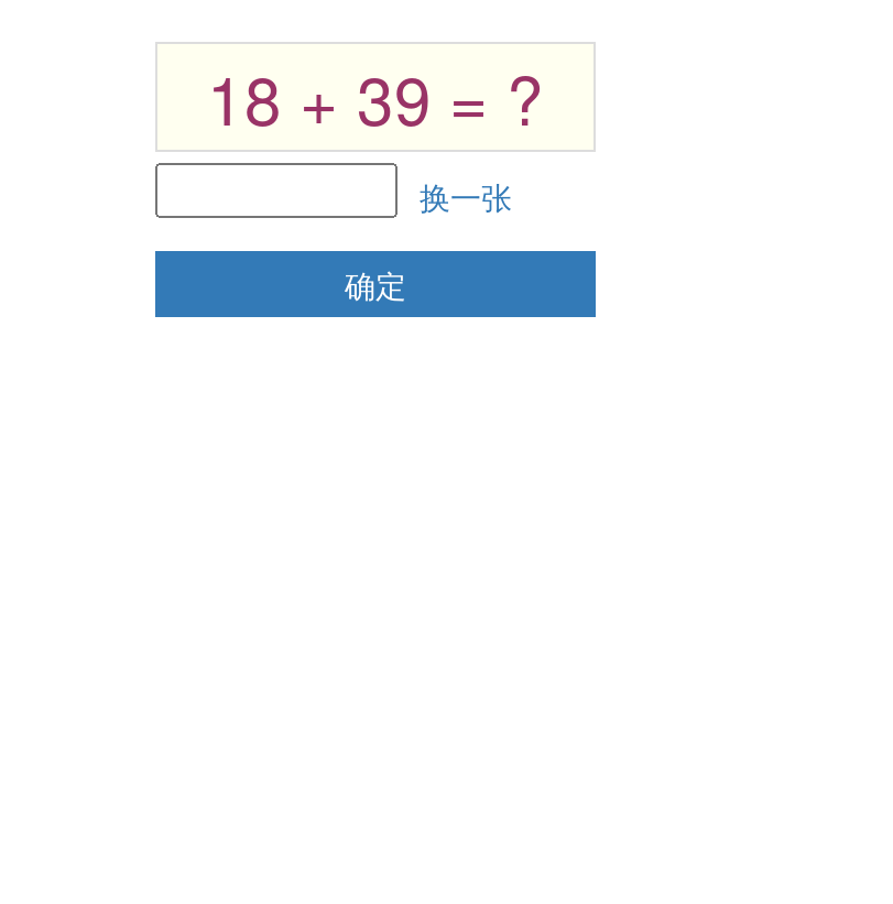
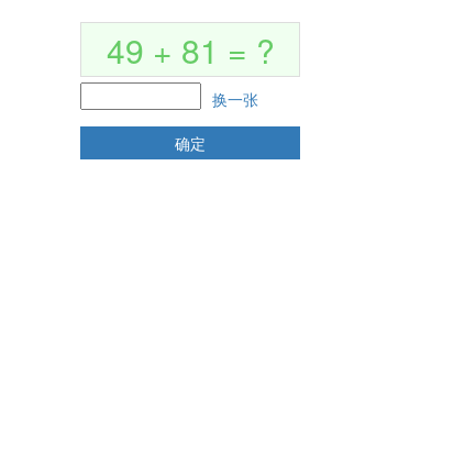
- 18 + 39 = ?
+ 49 + 81 = ?
